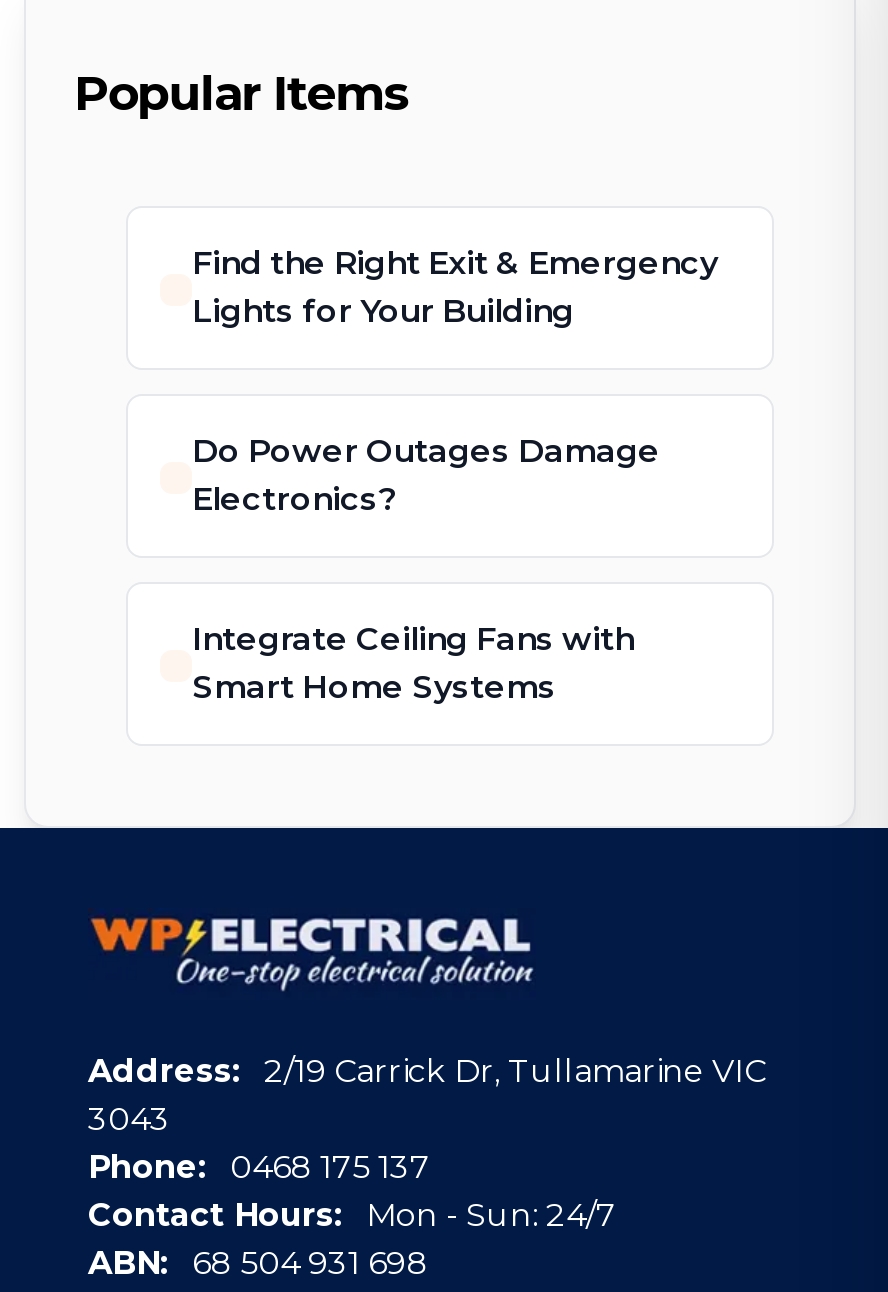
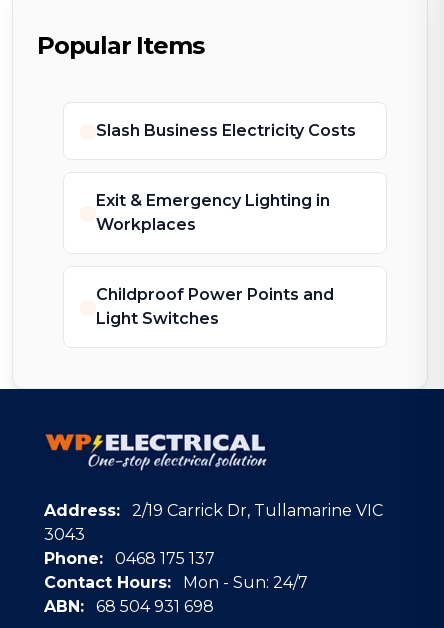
- Find the Right Exit & Emergency
- Lights for Your Building
+ Slash Business Electricity Costs

- Do Power Outages Damage
- Electronics?
+ Exit & Emergency Lighting in
+ Workplaces

- Integrate Ceiling Fans with
- Smart Home Systems
+ Childproof Power Points and
+ Light Switches
